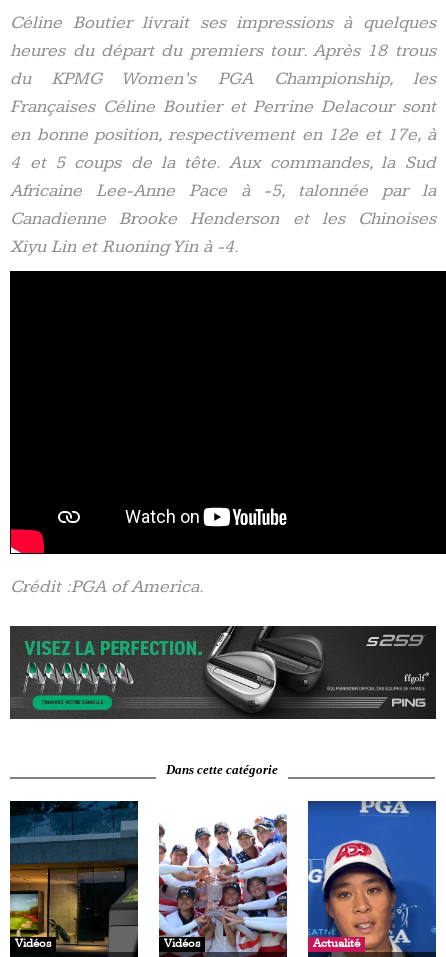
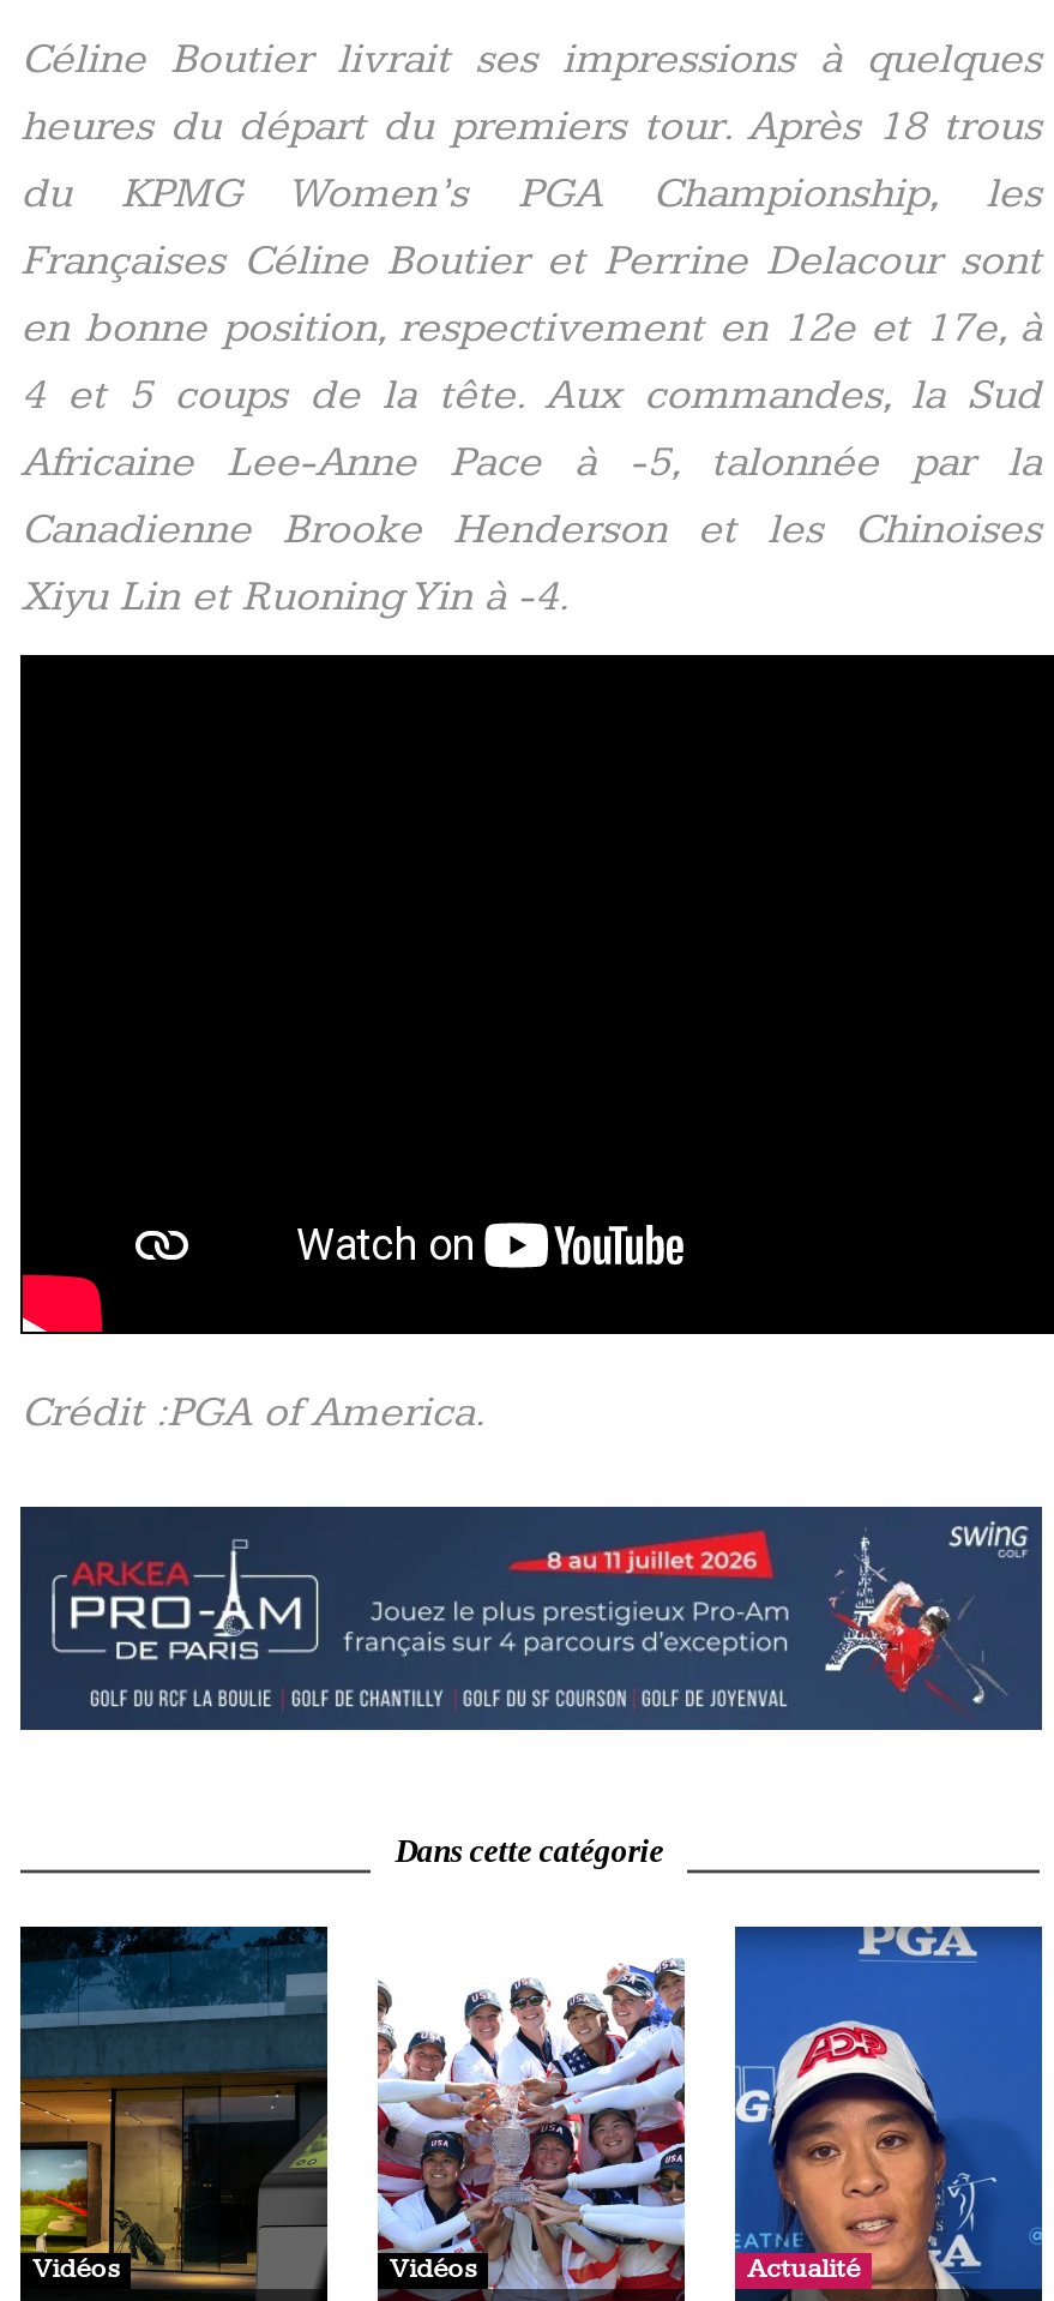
- [image]
+ [image]
